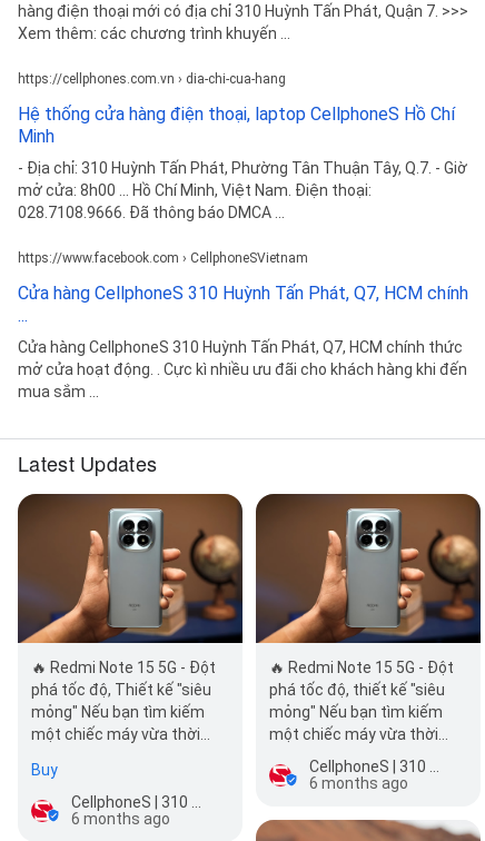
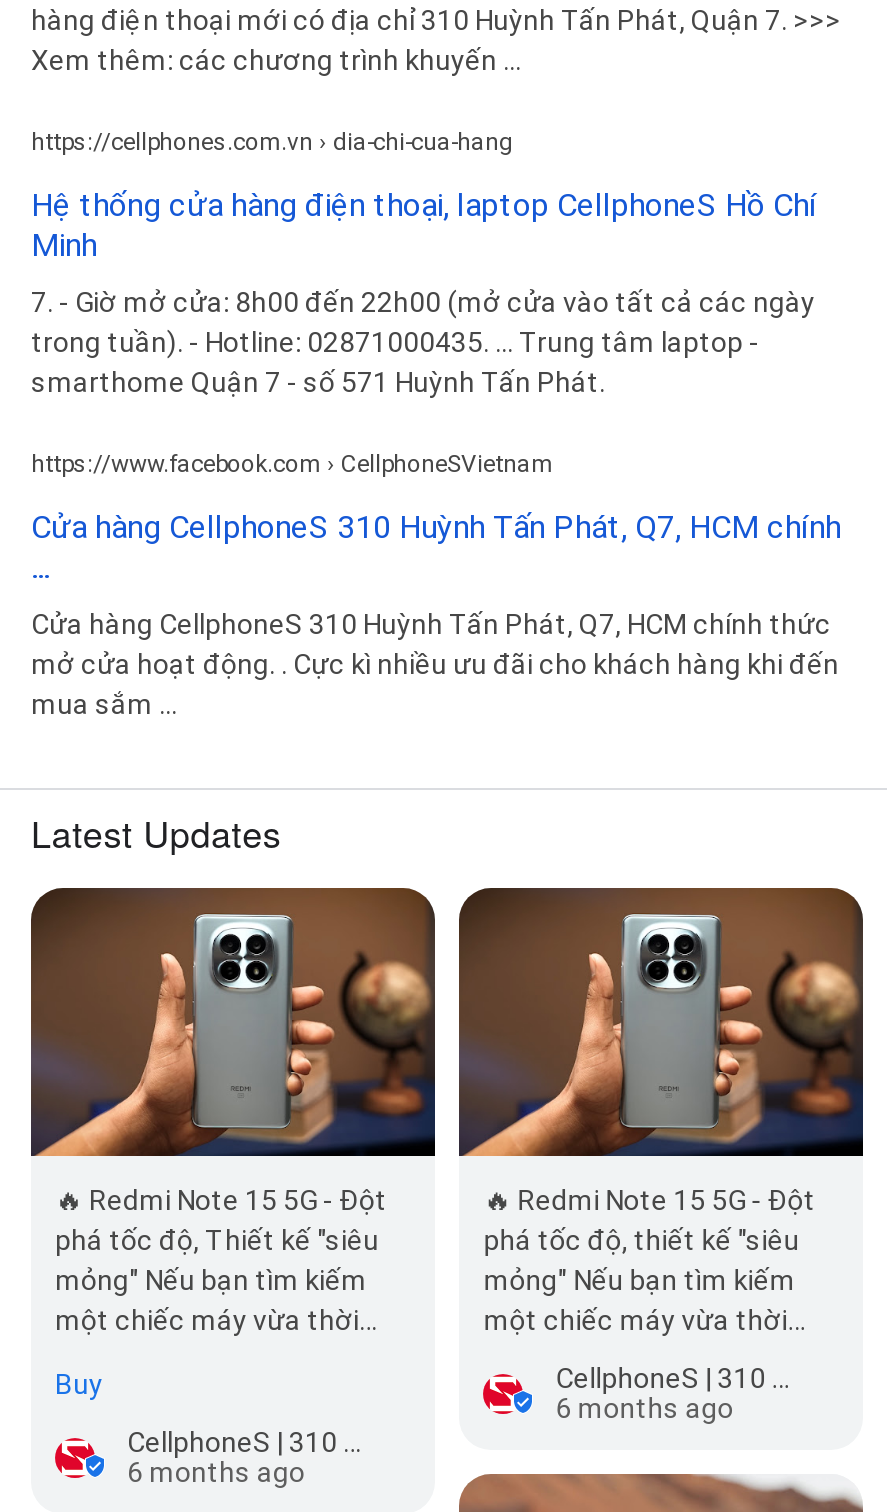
- - Địa chỉ: 310 Huỳnh Tấn Phát, Phường Tân Thuận Tây, Q.7. - Giờ
- mở cửa: 8h00 ... Hồ Chí Minh, Việt Nam. Điện thoại:
- 028.7108.9666. Đã thông báo DMCA ...
+ 7. - Giờ mở cửa: 8h00 đến 22h00 (mở cửa vào tất cả các ngày
+ trong tuần). - Hotline: 02871000435. ... Trung tâm laptop -
+ smarthome Quận 7 - số 571 Huỳnh Tấn Phát.
